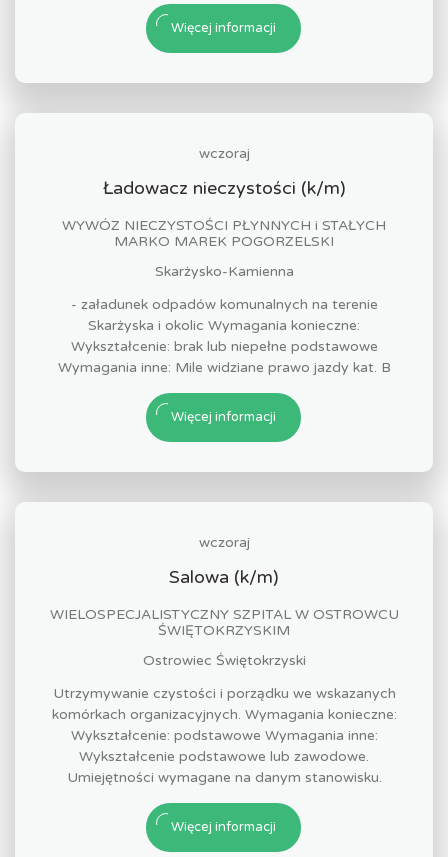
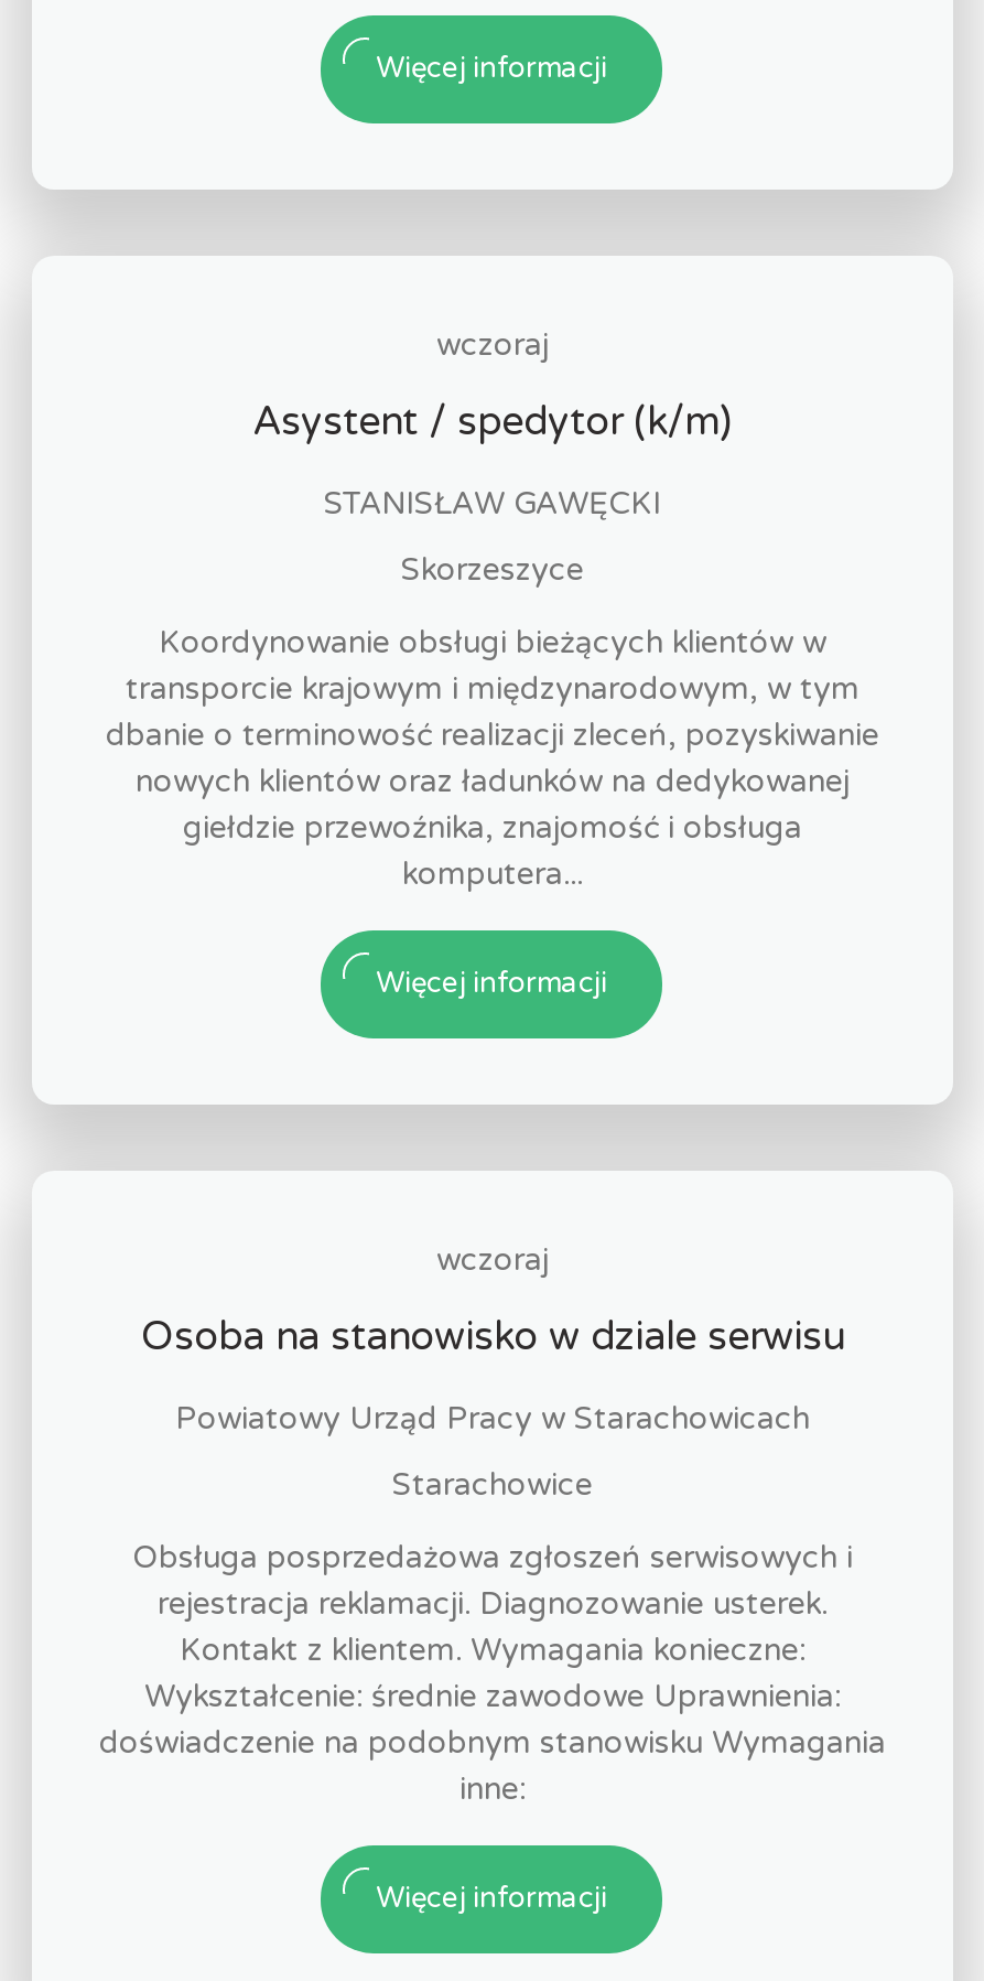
- Ładowacz nieczystości (k/m)
+ Asystent / spedytor (k/m)

- WYWÓZ NIECZYSTOŚCI PŁYNNYCH i STAŁYCH
- MARKO MAREK POGORZELSKI
+ STANISŁAW GAWĘCKI

- Skarżysko-Kamienna
+ Skorzeszyce

- - załadunek odpadów komunalnych na terenie
- Skarżyska i okolic Wymagania konieczne:
- Wykształcenie: brak lub niepełne podstawowe
- Wymagania inne: Mile widziane prawo jazdy kat. B
+ Koordynowanie obsługi bieżących klientów w
+ transporcie krajowym i międzynarodowym, w tym
+ dbanie o terminowość realizacji zleceń, pozyskiwanie
+ nowych klientów oraz ładunków na dedykowanej
+ giełdzie przewoźnika, znajomość i obsługa
+ komputera...

- Salowa (k/m)
+ Osoba na stanowisko w dziale serwisu

- WIELOSPECJALISTYCZNY SZPITAL W OSTROWCU
- ŚWIĘTOKRZYSKIM
+ Powiatowy Urząd Pracy w Starachowicach

- Ostrowiec Świętokrzyski
+ Starachowice

- Utrzymywanie czystości i porządku we wskazanych
- komórkach organizacyjnych. Wymagania konieczne:
- Wykształcenie: podstawowe Wymagania inne:
- Wykształcenie podstawowe lub zawodowe.
- Umiejętności wymagane na danym stanowisku.
+ Obsługa posprzedażowa zgłoszeń serwisowych i
+ rejestracja reklamacji. Diagnozowanie usterek.
+ Kontakt z klientem. Wymagania konieczne:
+ Wykształcenie: średnie zawodowe Uprawnienia:
+ doświadczenie na podobnym stanowisku Wymagania
+ inne:
